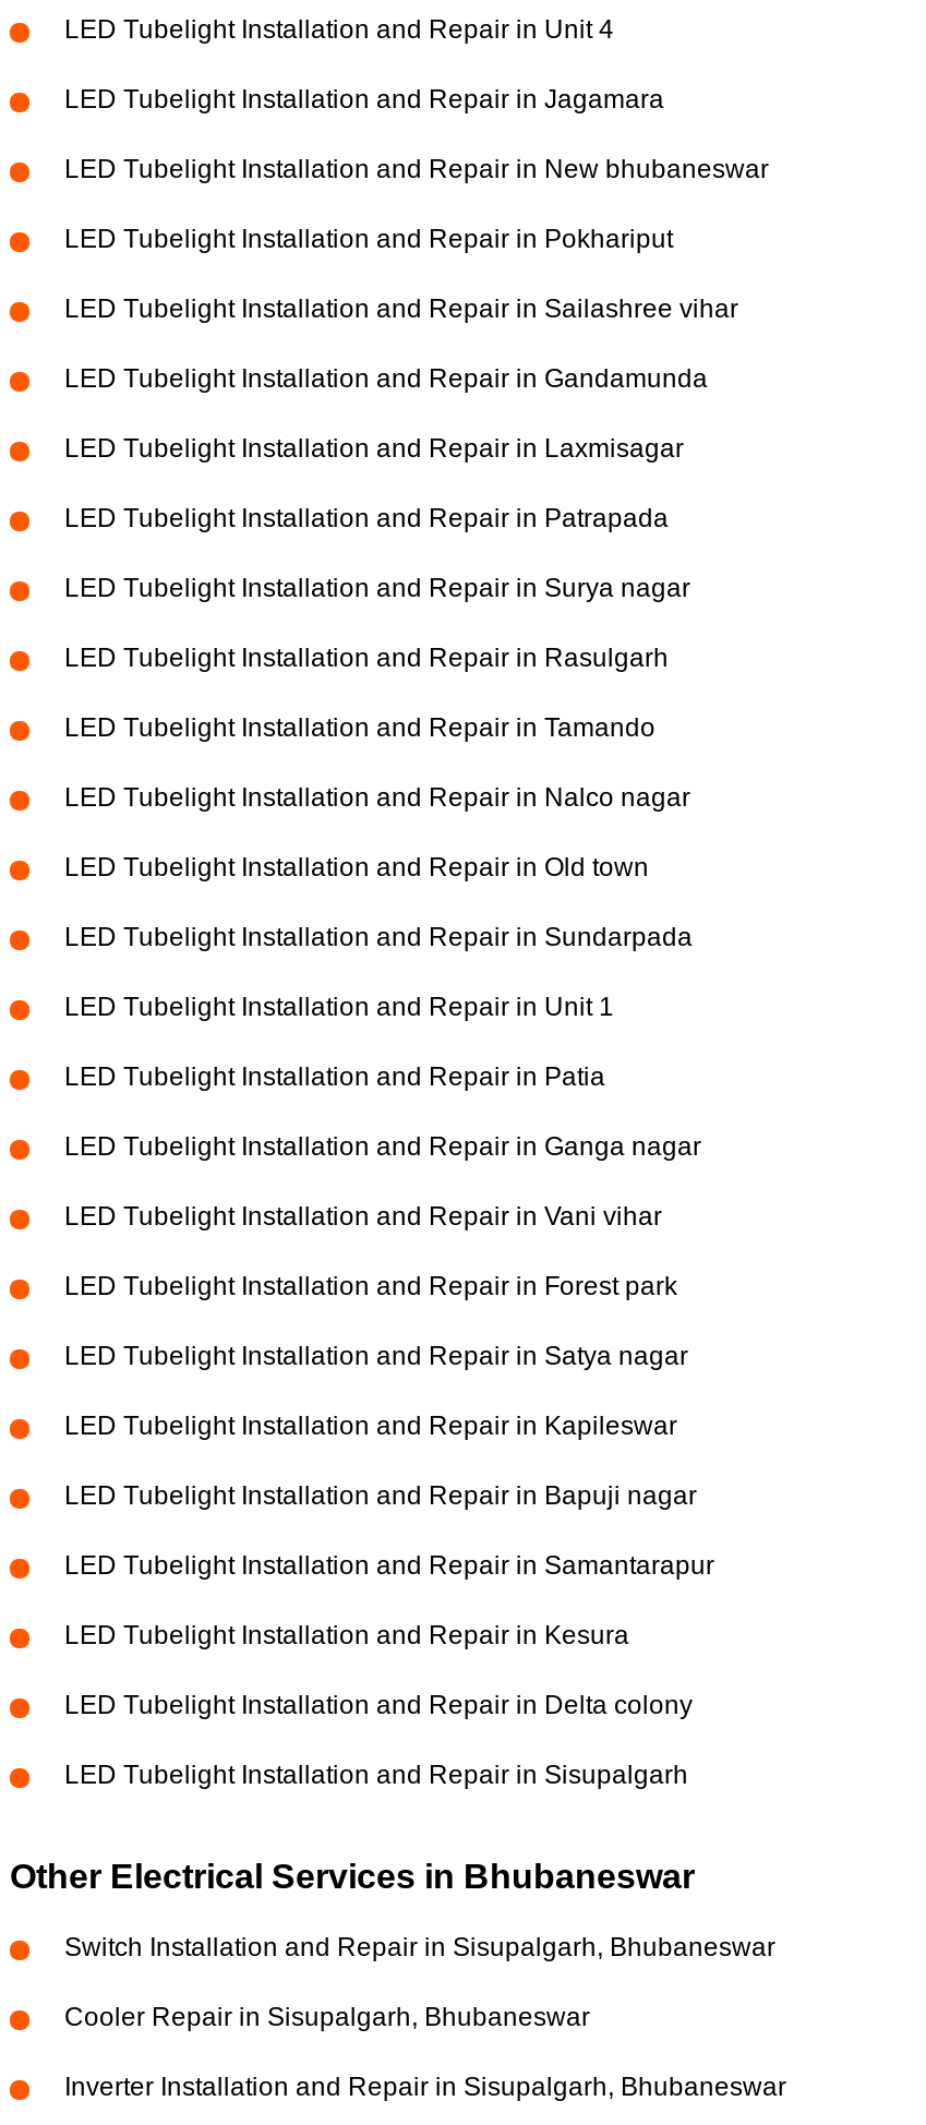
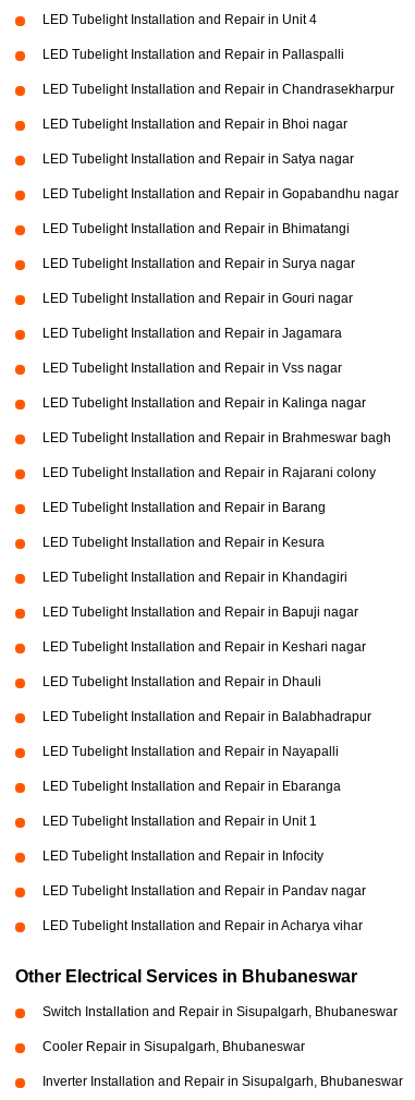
moved down: LED Tubelight Installation and Repair in Jagamara

- LED Tubelight Installation and Repair in New bhubaneswar
- LED Tubelight Installation and Repair in Pokhariput
- LED Tubelight Installation and Repair in Sailashree vihar
- LED Tubelight Installation and Repair in Gandamunda
- LED Tubelight Installation and Repair in Laxmisagar
- LED Tubelight Installation and Repair in Patrapada
- LED Tubelight Installation and Repair in Rasulgarh
- LED Tubelight Installation and Repair in Tamando
- LED Tubelight Installation and Repair in Nalco nagar
- LED Tubelight Installation and Repair in Old town
- LED Tubelight Installation and Repair in Sundarpada
- LED Tubelight Installation and Repair in Patia
- LED Tubelight Installation and Repair in Ganga nagar
- LED Tubelight Installation and Repair in Vani vihar
- LED Tubelight Installation and Repair in Forest park
+ LED Tubelight Installation and Repair in Pallaspalli
+ LED Tubelight Installation and Repair in Chandrasekharpur
+ LED Tubelight Installation and Repair in Bhoi nagar

moved down: LED Tubelight Installation and Repair in Surya nagar

moved down: LED Tubelight Installation and Repair in Unit 1

moved up: LED Tubelight Installation and Repair in Satya nagar

- LED Tubelight Installation and Repair in Kapileswar
- LED Tubelight Installation and Repair in Samantarapur
+ LED Tubelight Installation and Repair in Gopabandhu nagar
+ LED Tubelight Installation and Repair in Bhimatangi
+ LED Tubelight Installation and Repair in Gouri nagar
+ LED Tubelight Installation and Repair in Vss nagar
+ LED Tubelight Installation and Repair in Kalinga nagar
+ LED Tubelight Installation and Repair in Brahmeswar bagh
+ LED Tubelight Installation and Repair in Rajarani colony
+ LED Tubelight Installation and Repair in Barang

moved down: LED Tubelight Installation and Repair in Bapuji nagar

moved up: LED Tubelight Installation and Repair in Kesura

- LED Tubelight Installation and Repair in Delta colony
- LED Tubelight Installation and Repair in Sisupalgarh
+ LED Tubelight Installation and Repair in Khandagiri
+ LED Tubelight Installation and Repair in Keshari nagar
+ LED Tubelight Installation and Repair in Dhauli
+ LED Tubelight Installation and Repair in Balabhadrapur
+ LED Tubelight Installation and Repair in Nayapalli
+ LED Tubelight Installation and Repair in Ebaranga
+ LED Tubelight Installation and Repair in Infocity
+ LED Tubelight Installation and Repair in Pandav nagar
+ LED Tubelight Installation and Repair in Acharya vihar
